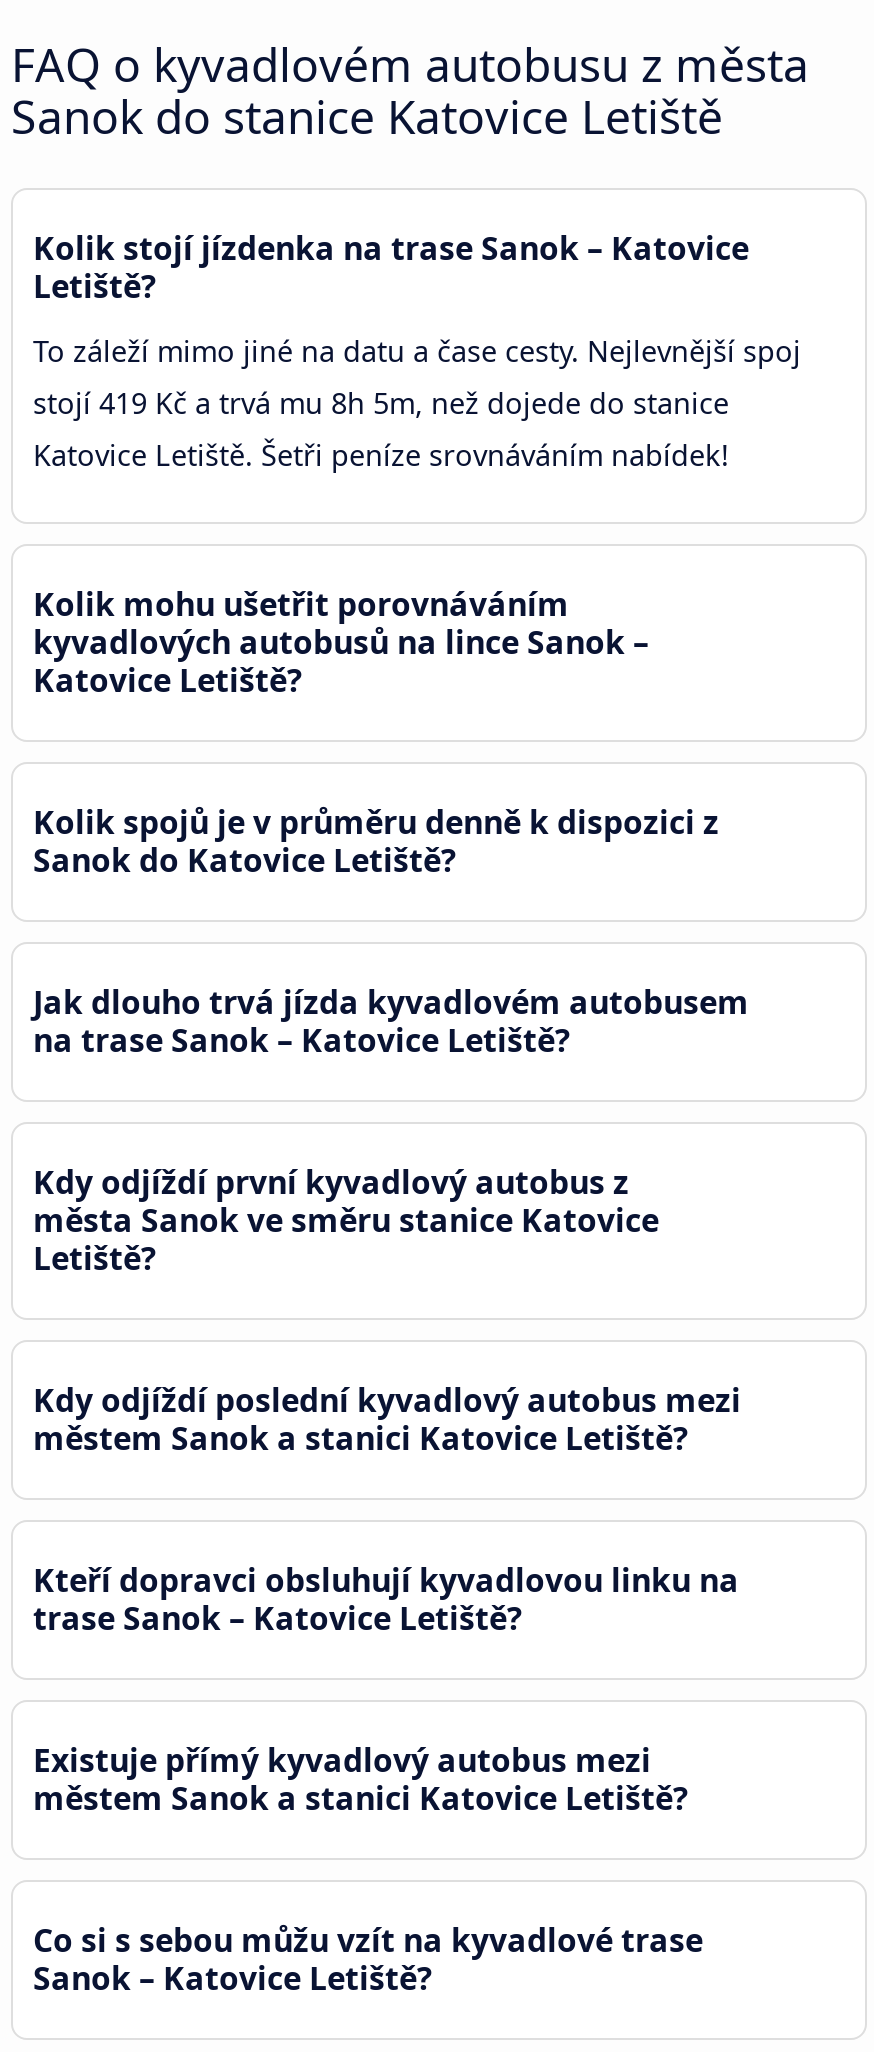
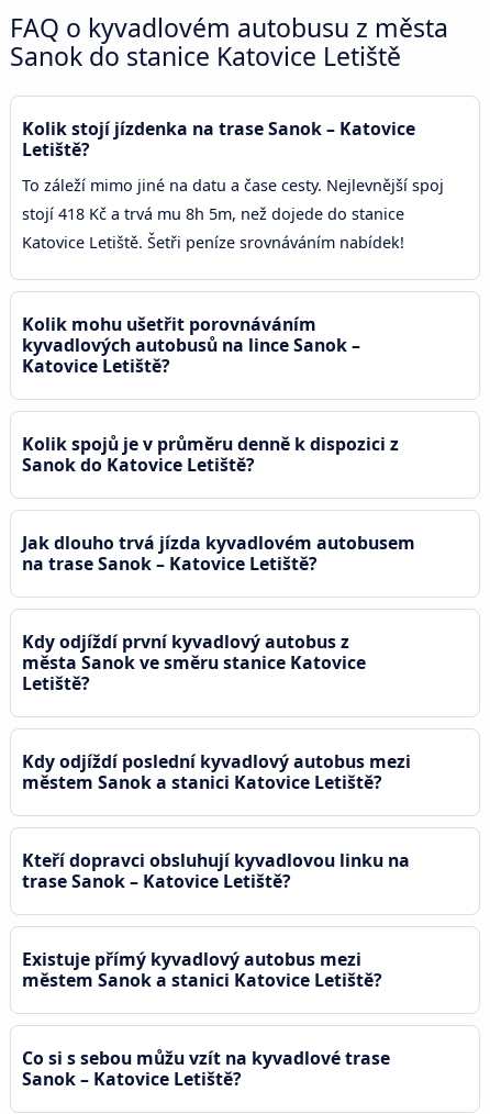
- stojí 419 Kč a trvá mu 8h 5m, než dojede do stanice
+ stojí 418 Kč a trvá mu 8h 5m, než dojede do stanice
